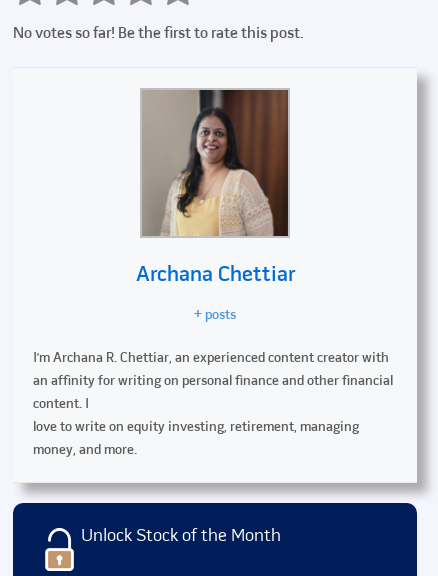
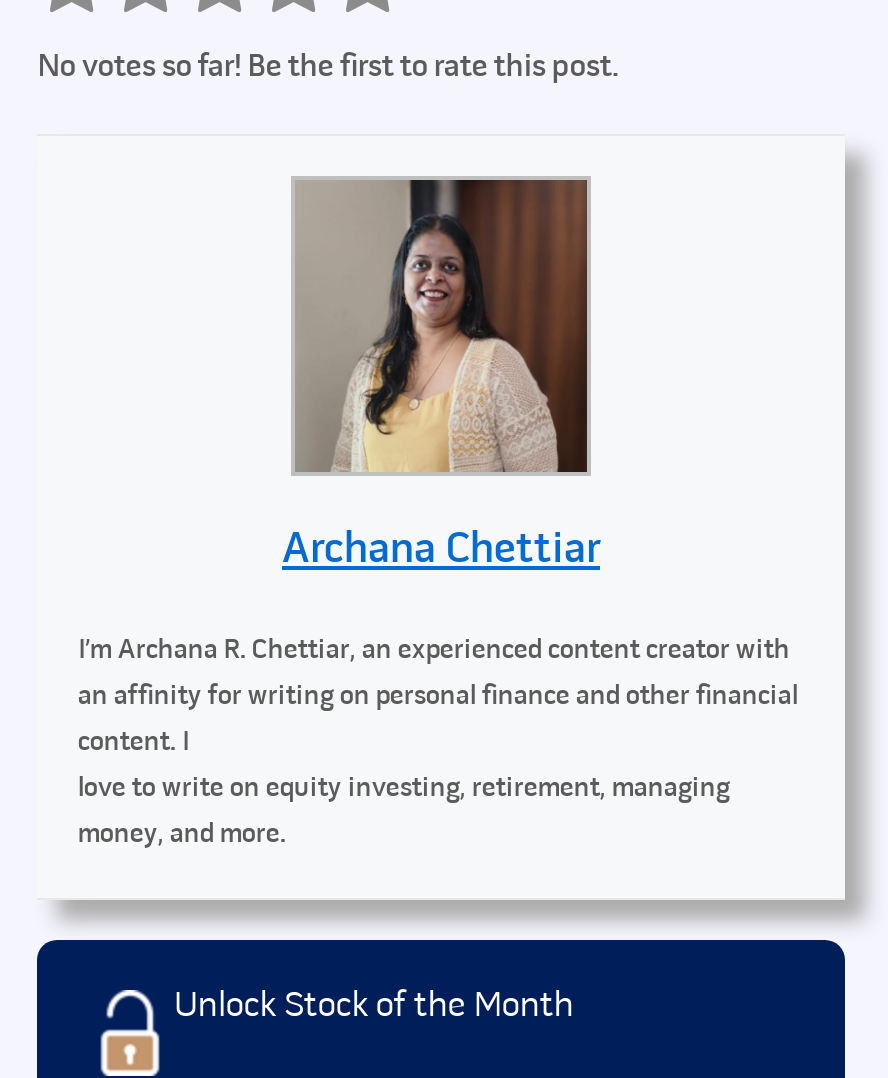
- + posts
